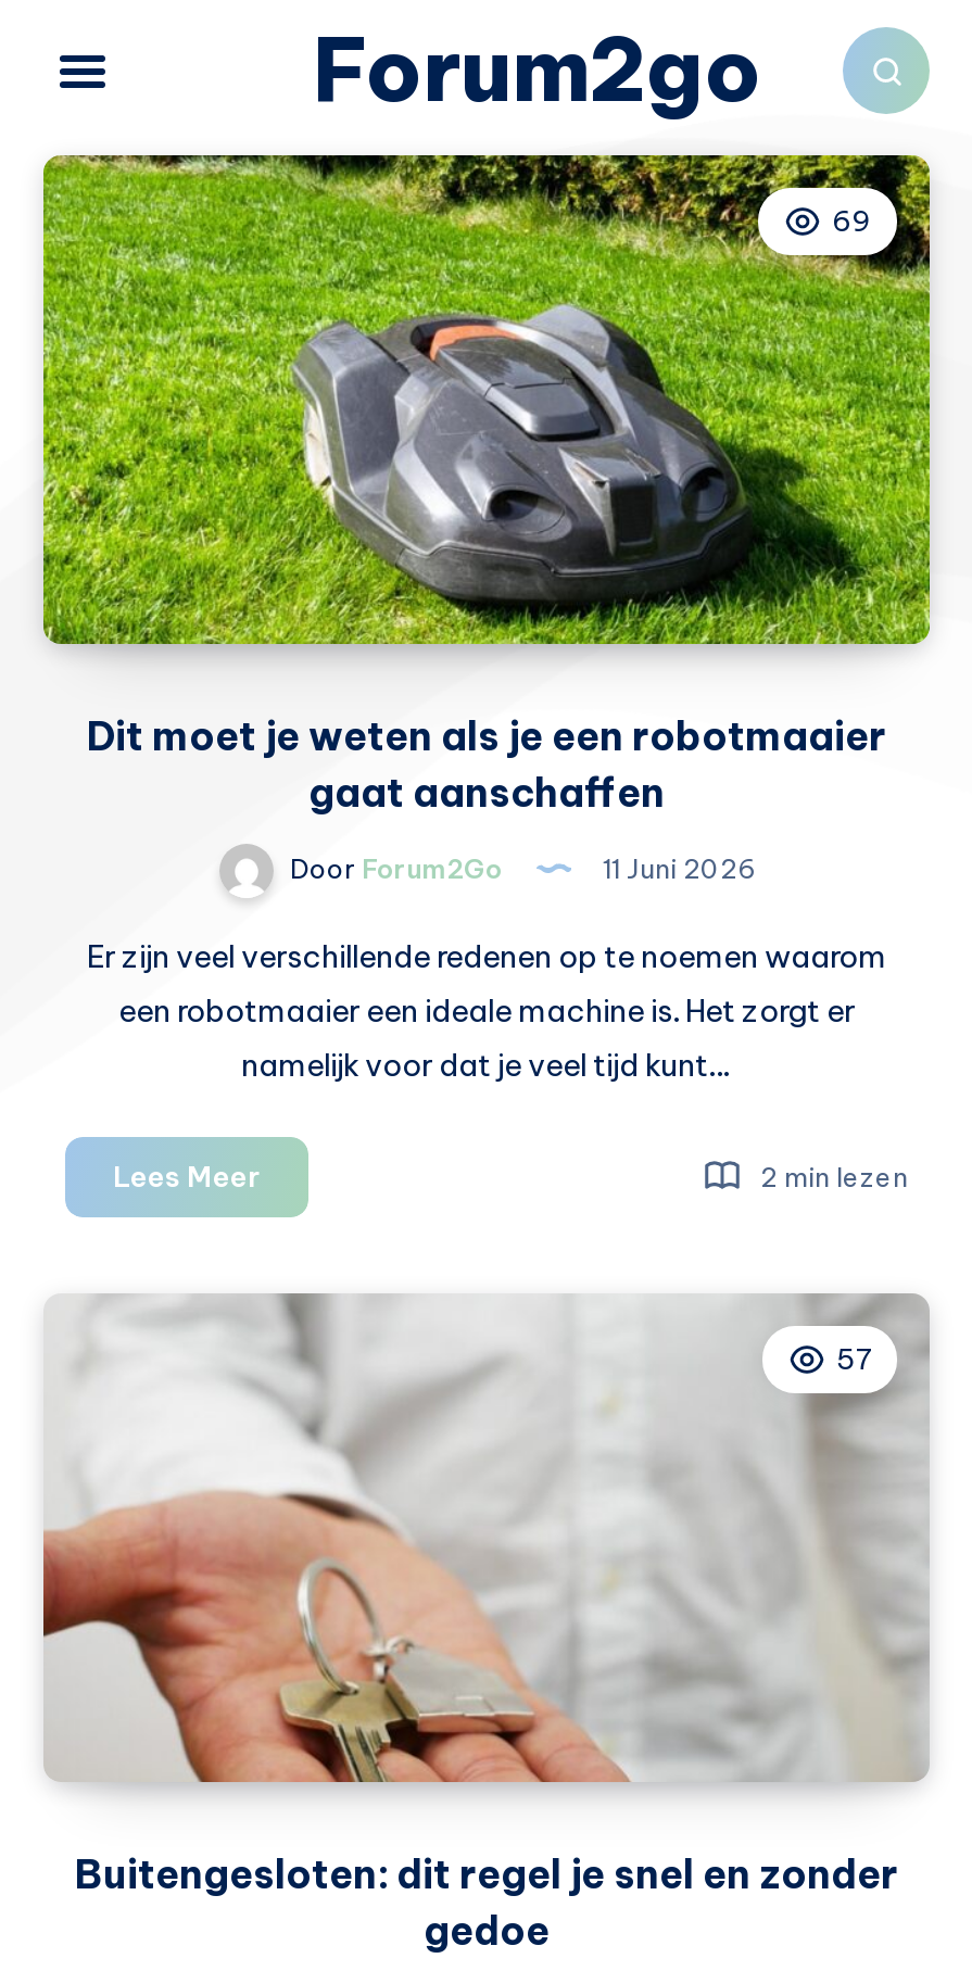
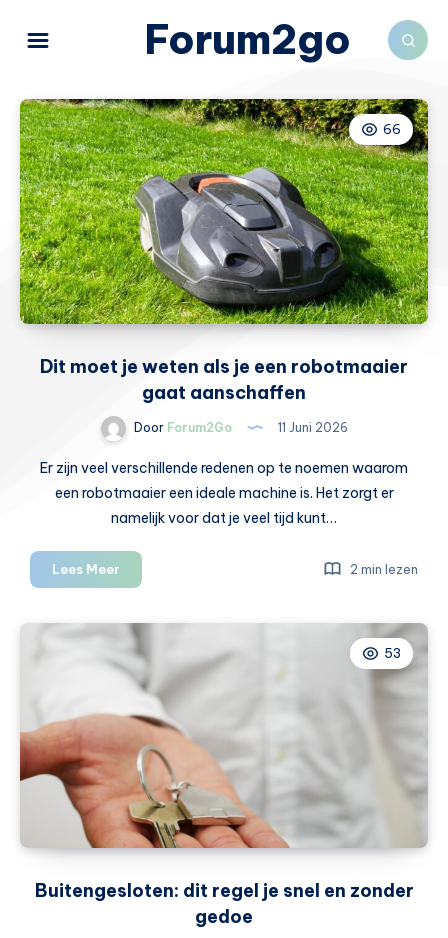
- 69
+ 66

- 57
+ 53
